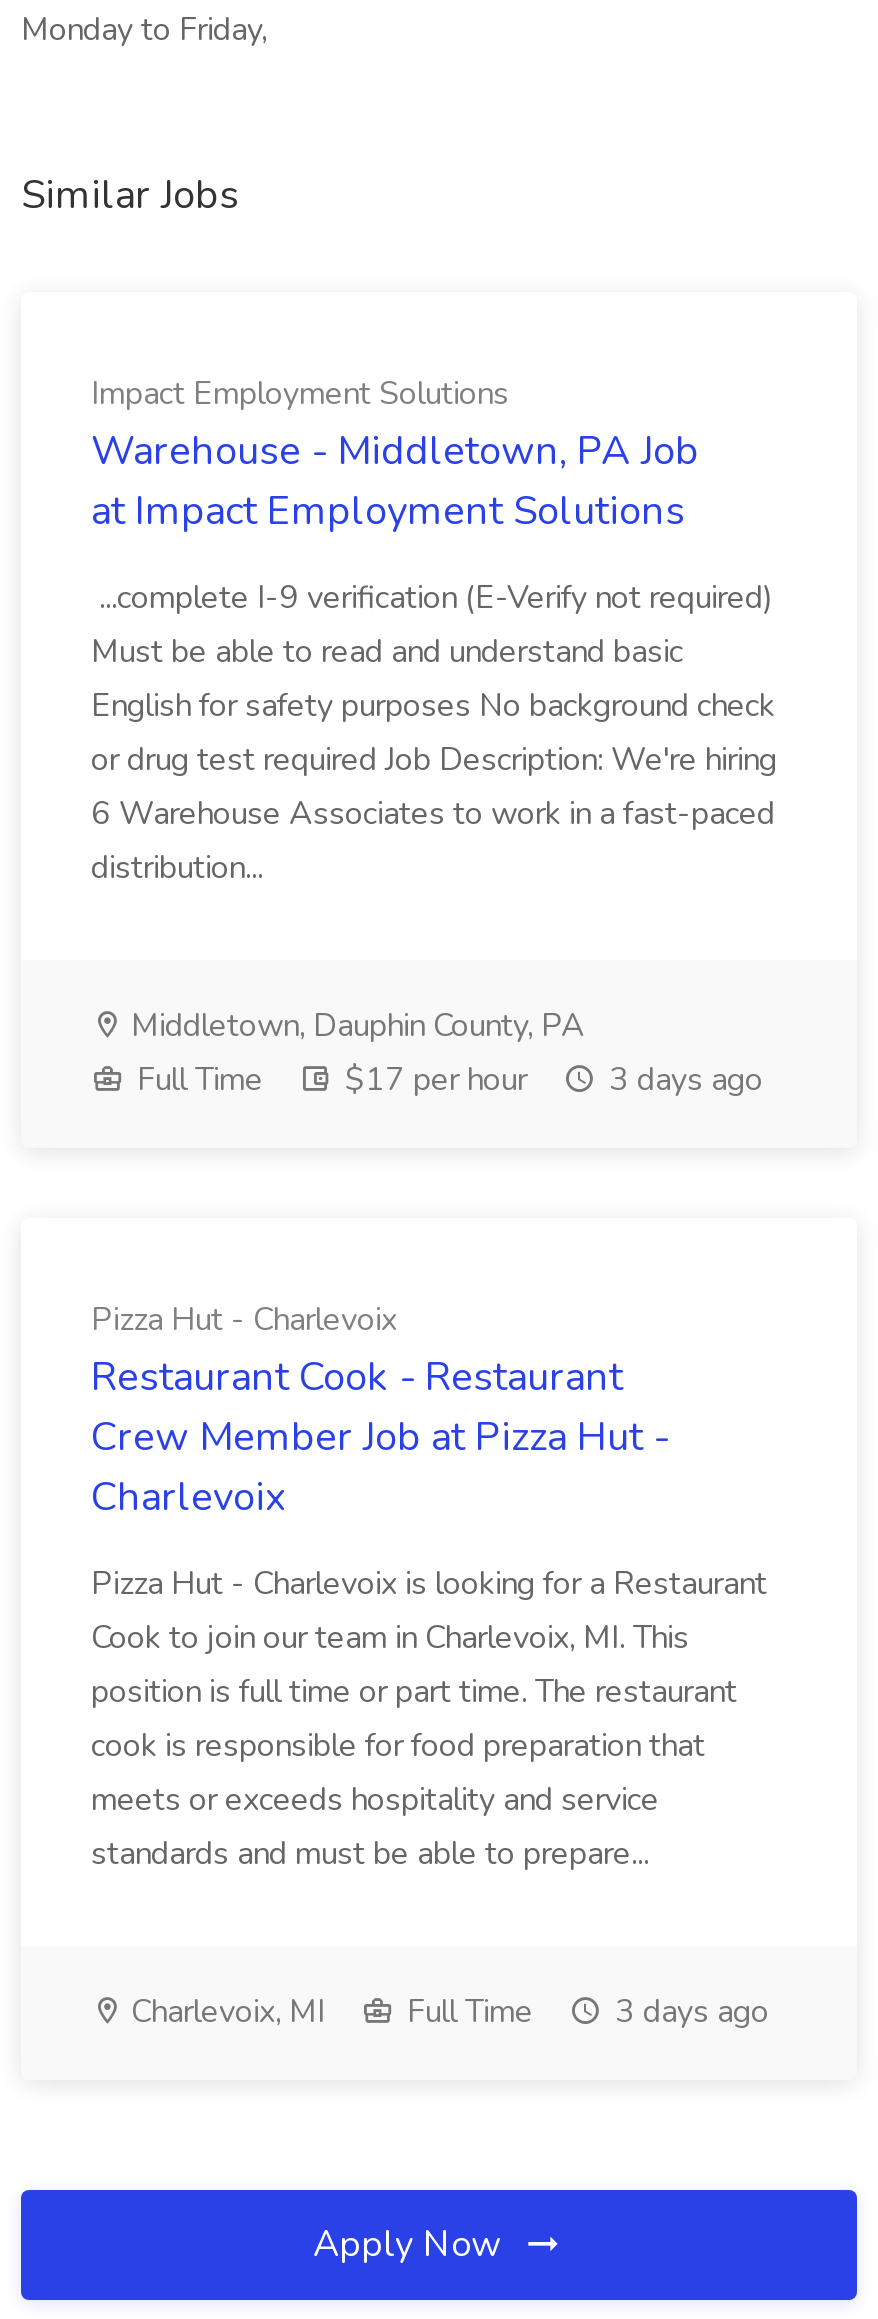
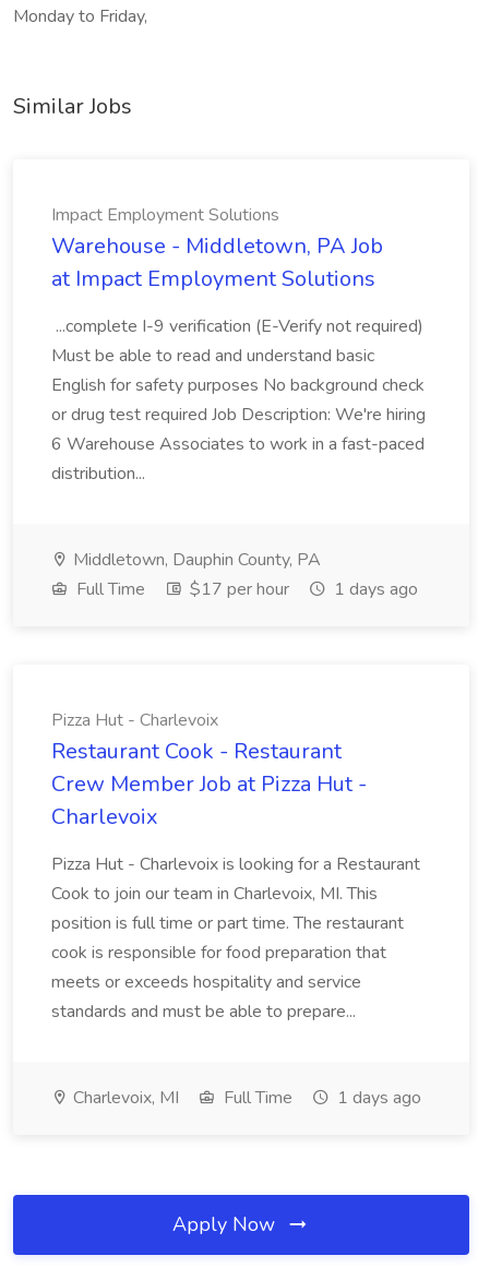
- Full Time $17 per hour 3 days ago
+ Full Time $17 per hour 1 days ago

- Charlevoix, MI Full Time 3 days ago
+ Charlevoix, MI Full Time 1 days ago
